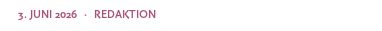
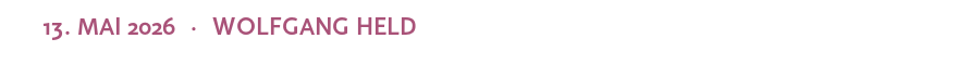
- 3. JUNI 2026
+ 13. MAI 2026

- REDAKTION
+ WOLFGANG HELD
